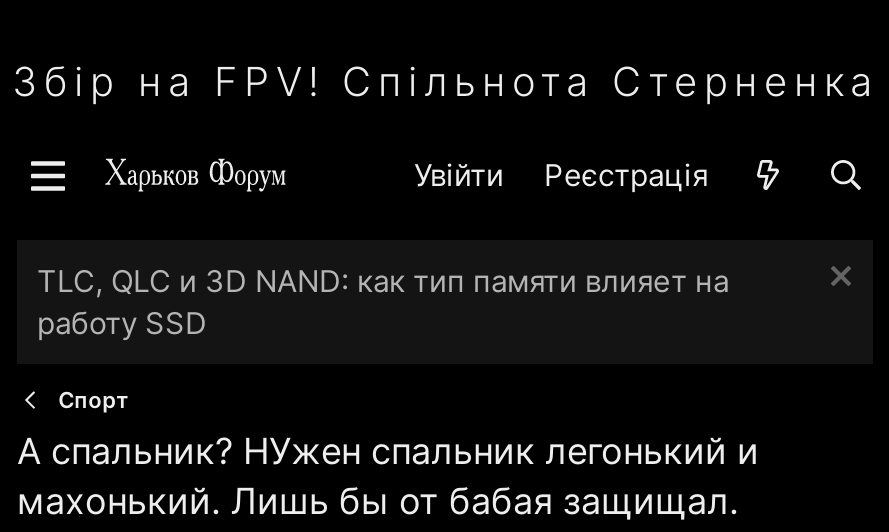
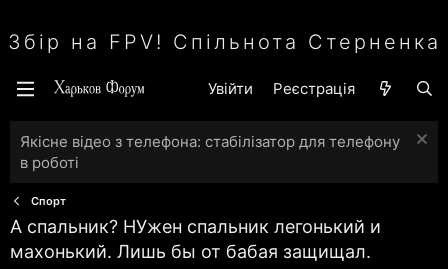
- TLC, QLC и 3D NAND: как тип памяти влияет на
- работу SSD
+ Якісне відео з телефона: стабілізатор для телефону
+ в роботі
